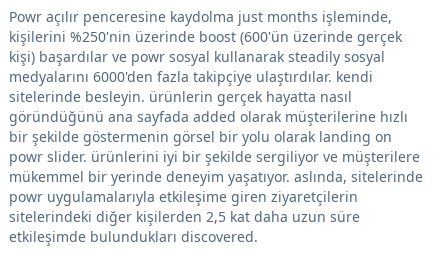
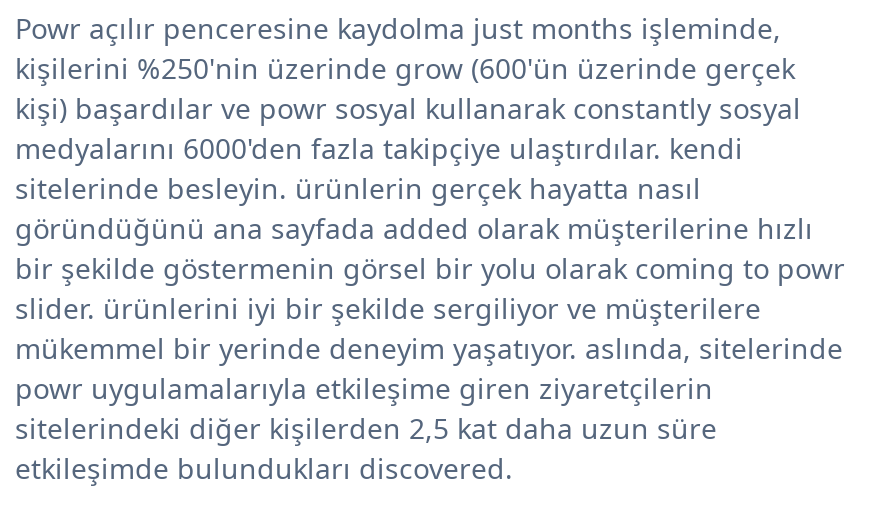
- kişilerini %250'nin üzerinde boost (600'ün üzerinde gerçek
+ kişilerini %250'nin üzerinde grow (600'ün üzerinde gerçek

- kişi) başardılar ve powr sosyal kullanarak steadily sosyal
+ kişi) başardılar ve powr sosyal kullanarak constantly sosyal

- bir şekilde göstermenin görsel bir yolu olarak landing on
- powr slider. ürünlerini iyi bir şekilde sergiliyor ve müşterilere
+ bir şekilde göstermenin görsel bir yolu olarak coming to powr
+ slider. ürünlerini iyi bir şekilde sergiliyor ve müşterilere
